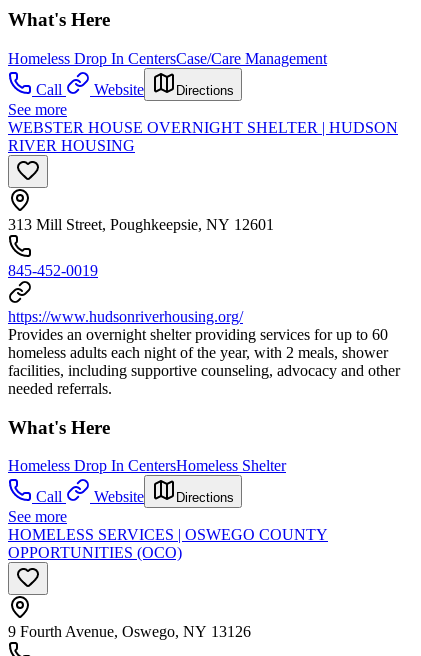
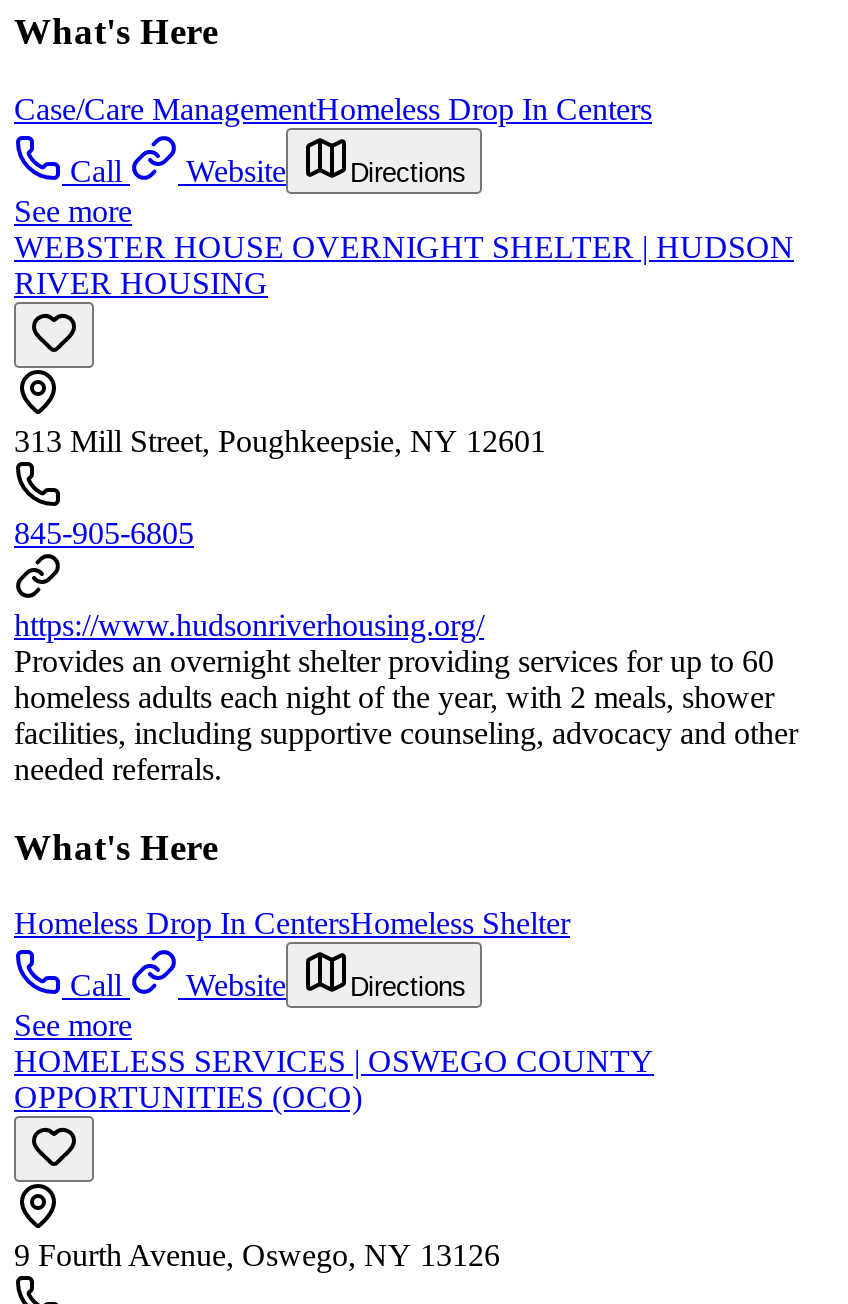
- Homeless Drop In CentersCase/Care Management
+ Case/Care ManagementHomeless Drop In Centers

- 845-452-0019
+ 845-905-6805
